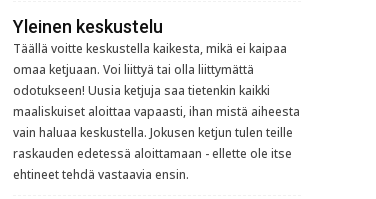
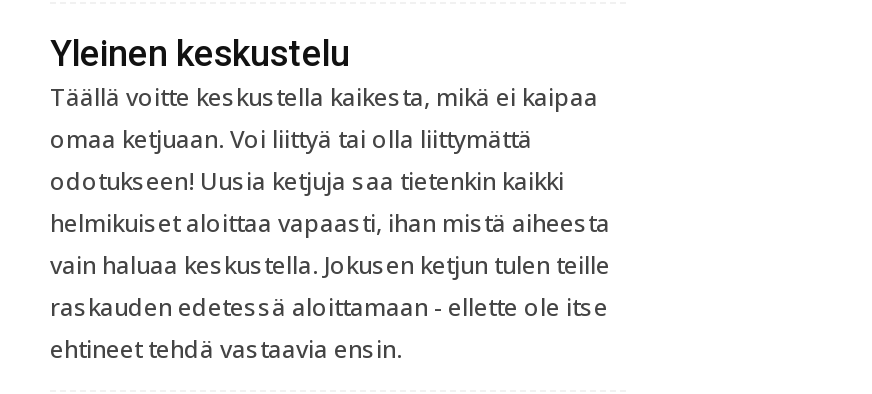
- maaliskuiset aloittaa vapaasti, ihan mistä aiheesta
+ helmikuiset aloittaa vapaasti, ihan mistä aiheesta
